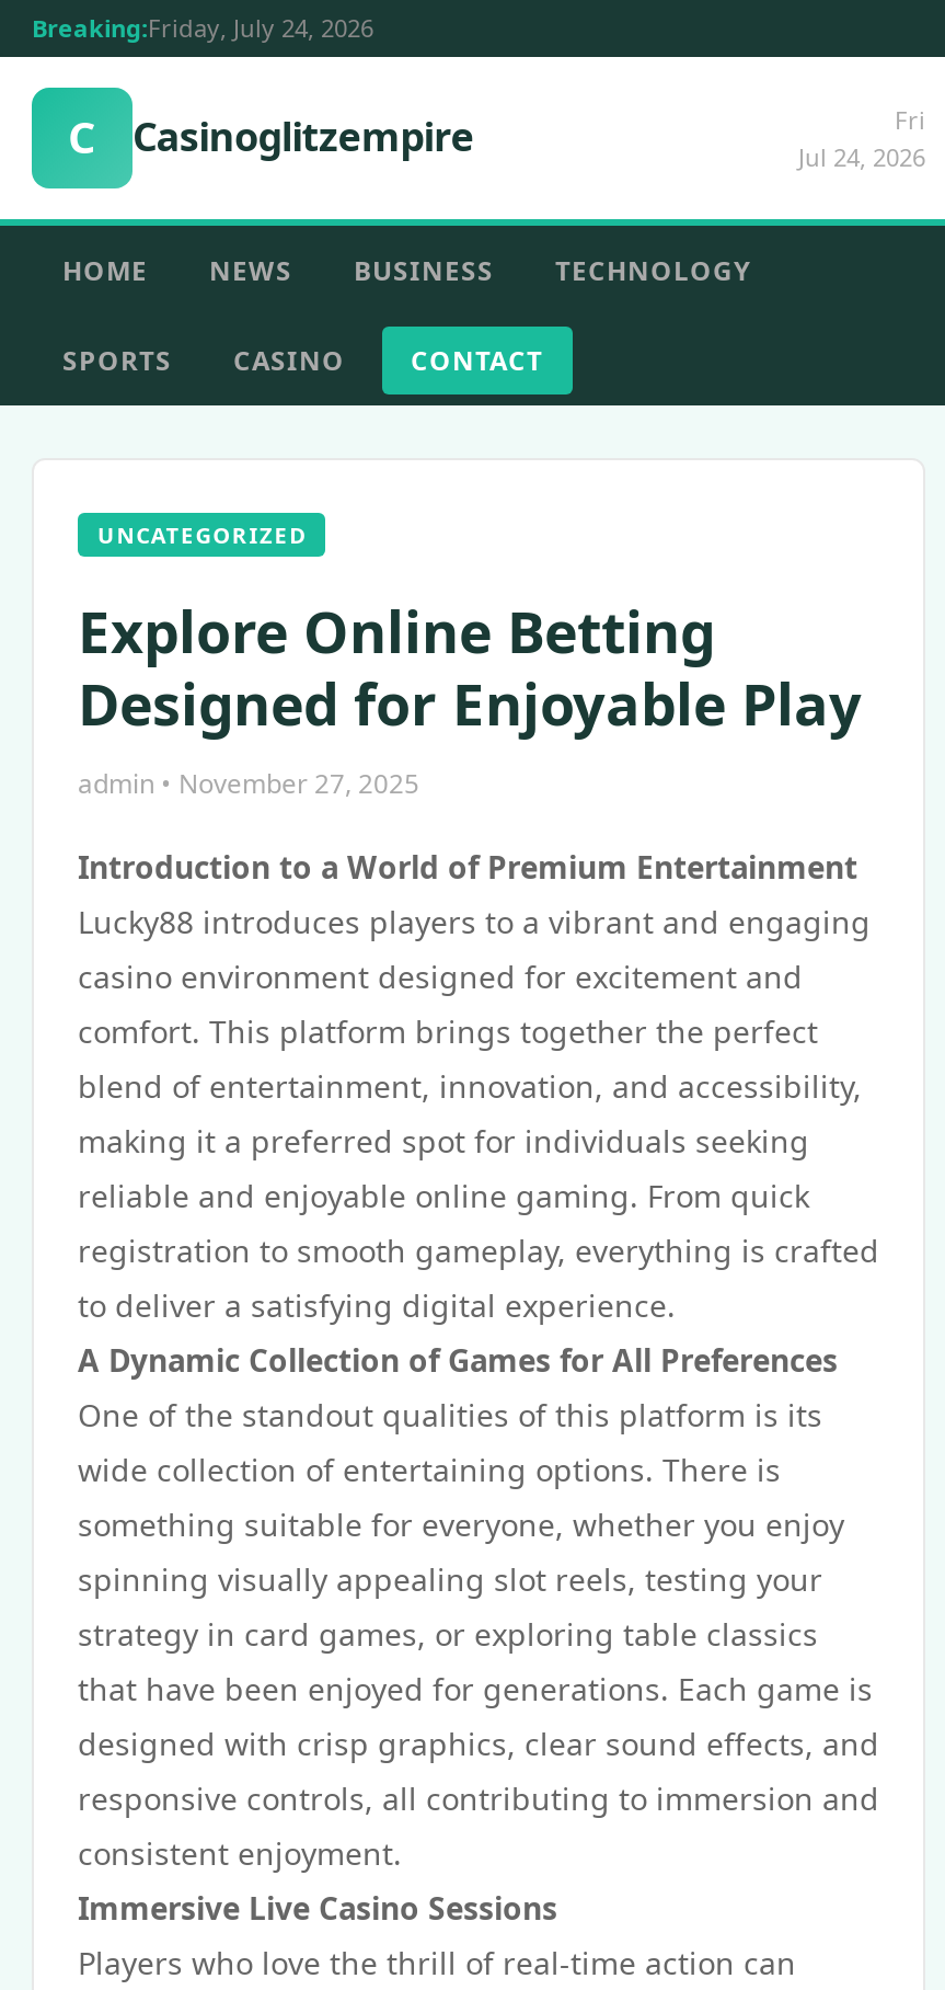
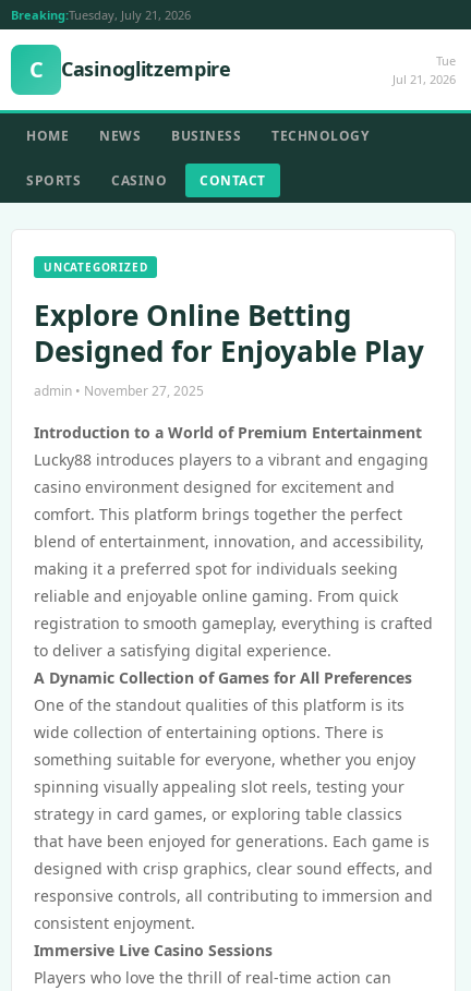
- Breaking:Friday, July 24, 2026
+ Breaking:Tuesday, July 21, 2026

- Fri
- Jul 24, 2026
+ Tue
+ Jul 21, 2026
